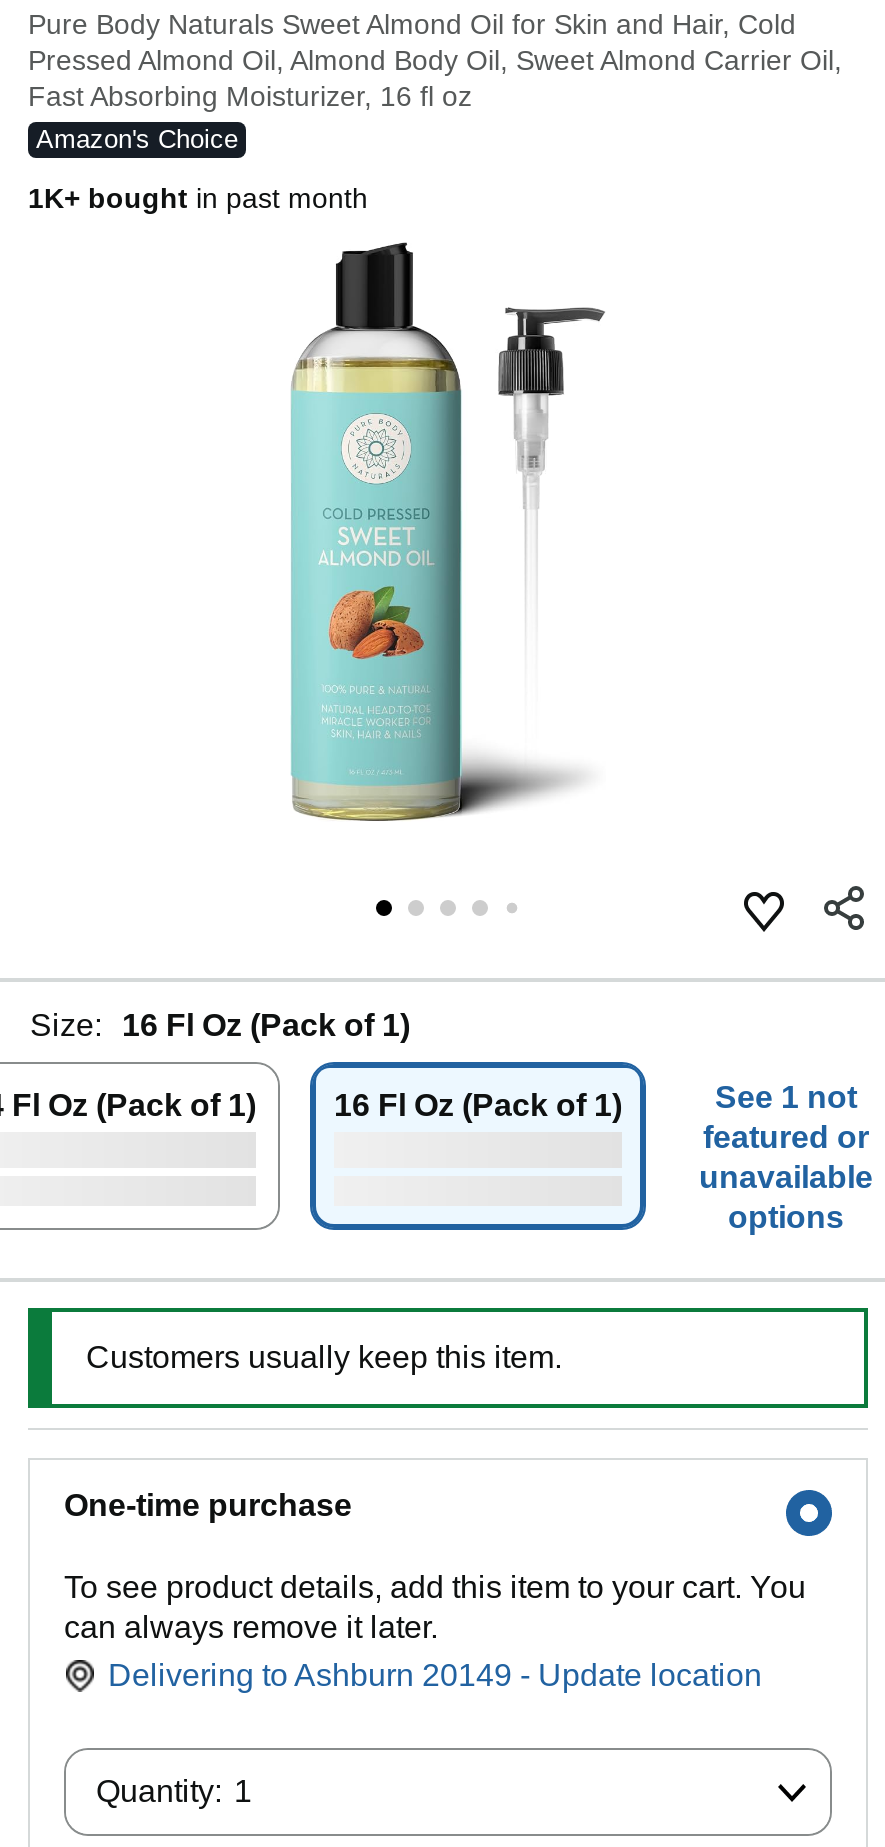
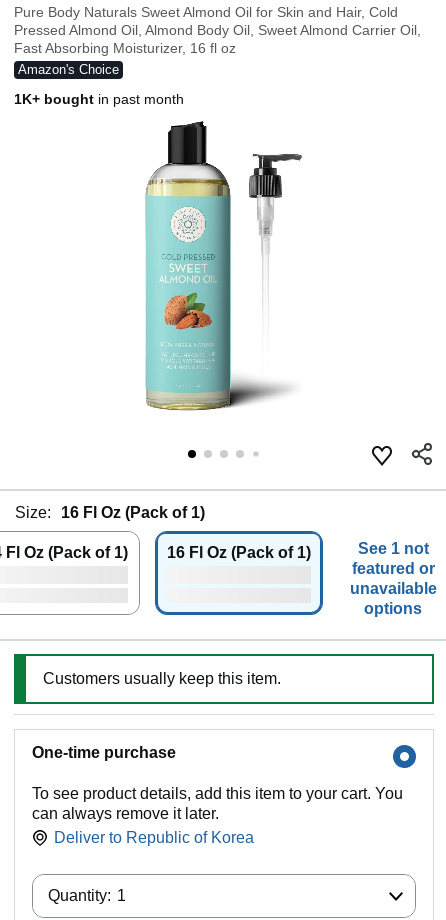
- Delivering to Ashburn 20149 - Update location
+ Deliver to Republic of Korea
